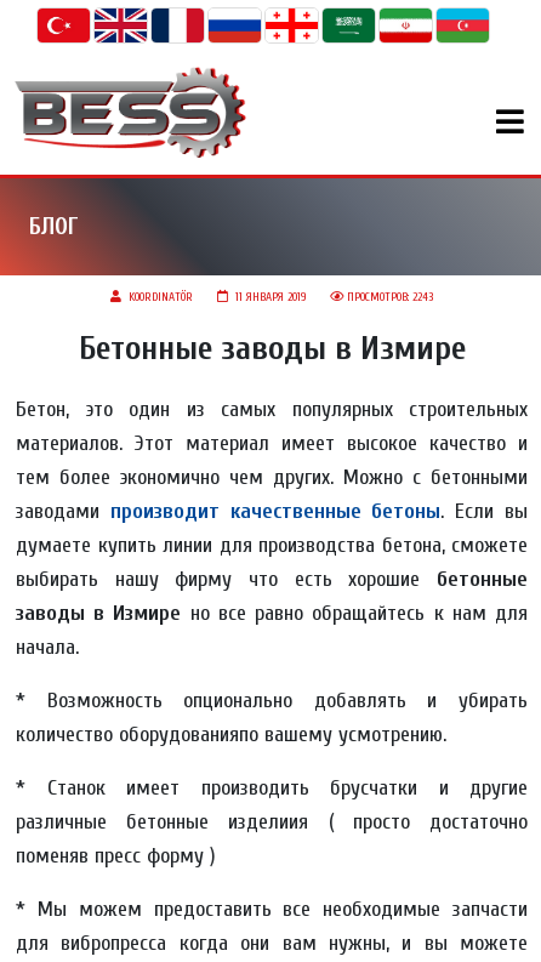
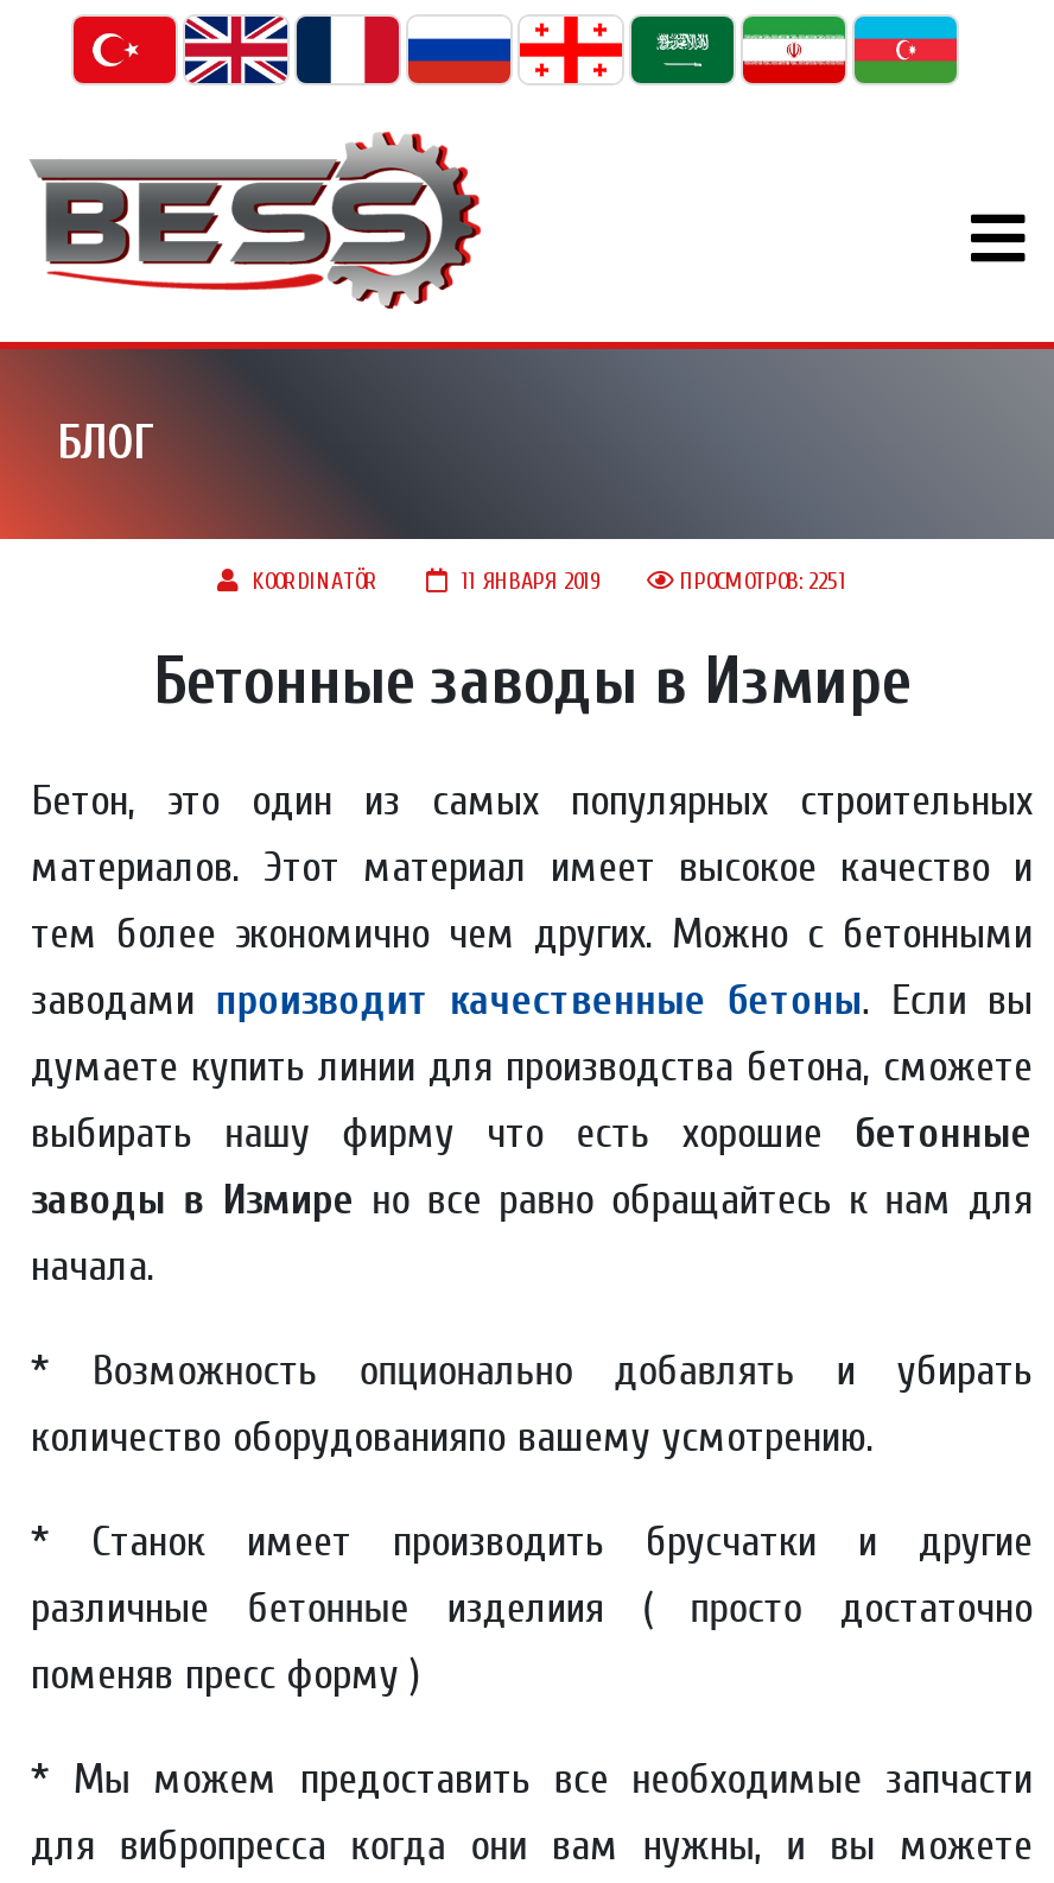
- ПРОСМОТРОВ: 2243
+ ПРОСМОТРОВ: 2251
